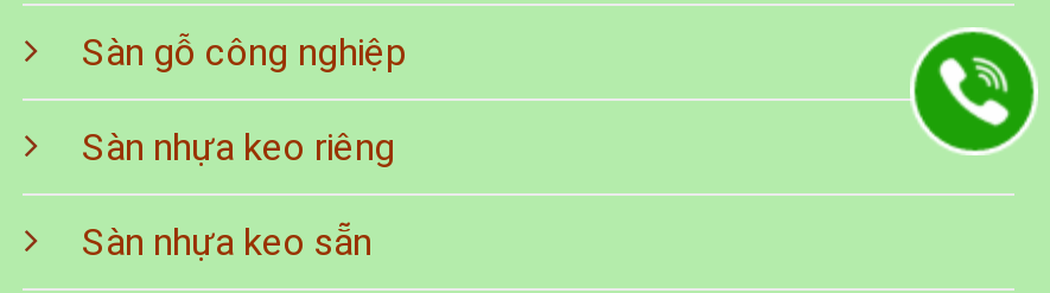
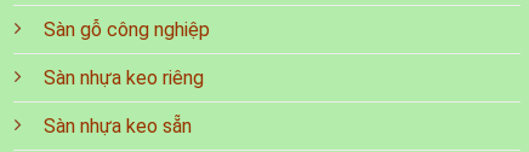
- [image]
